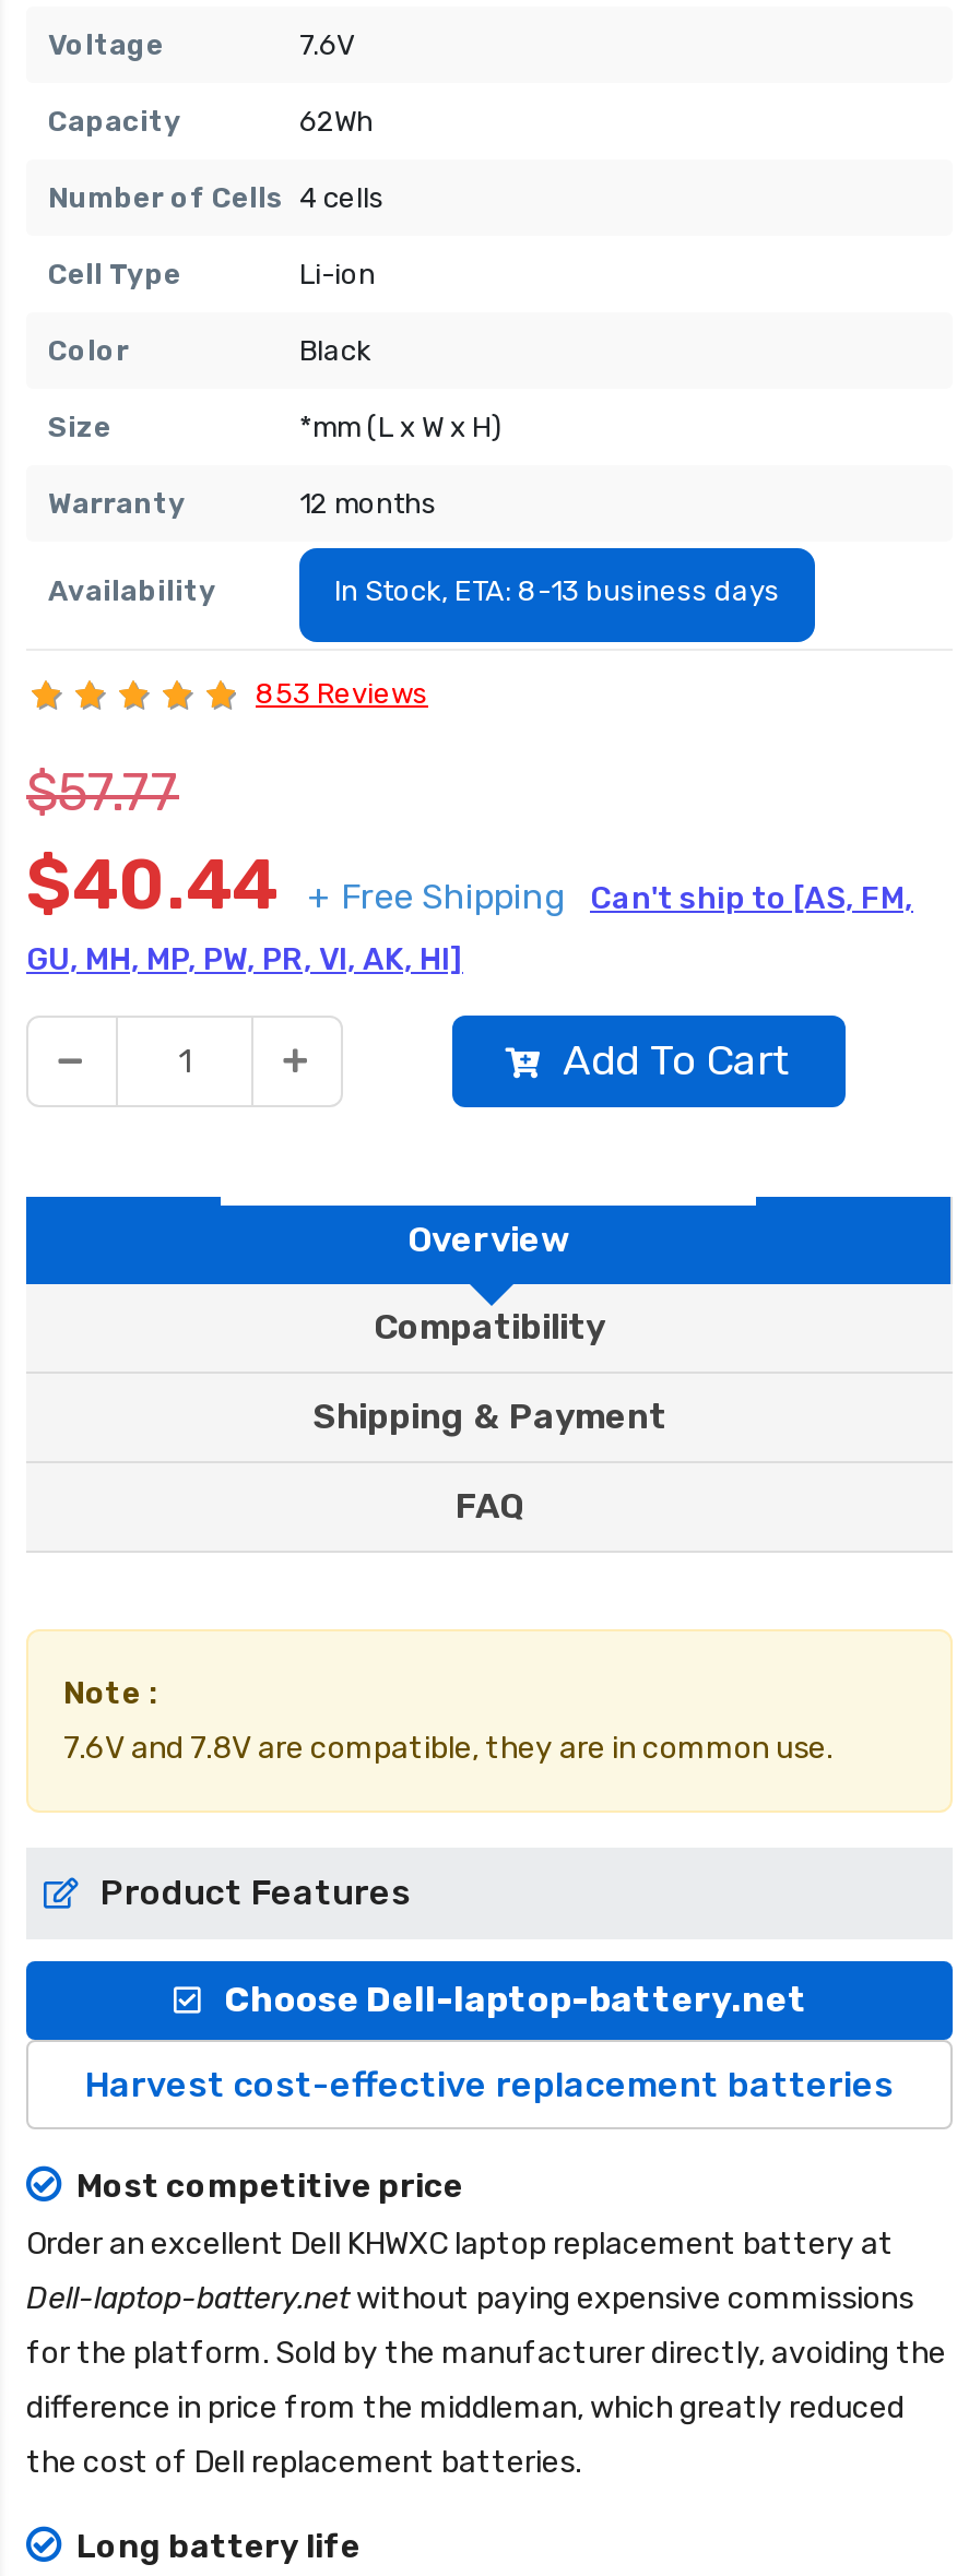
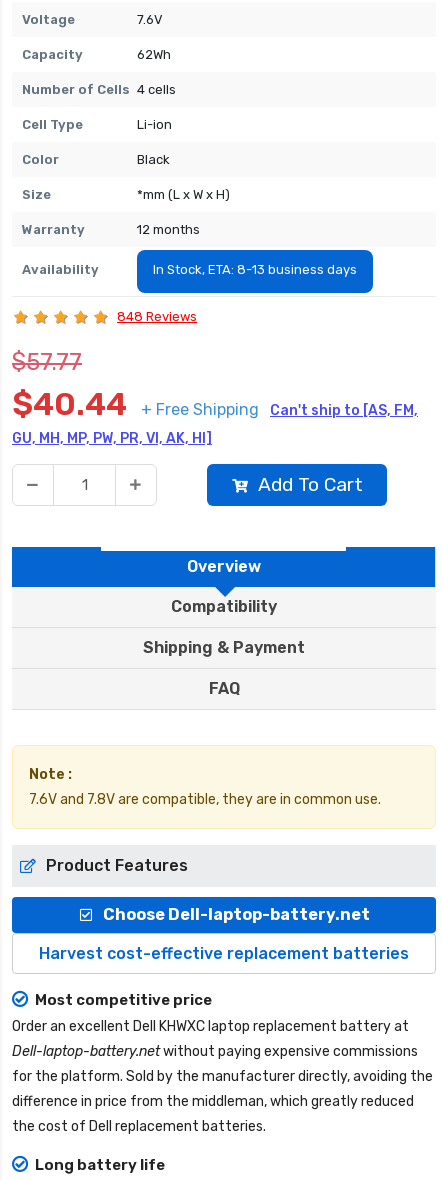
- 853 Reviews
+ 848 Reviews
